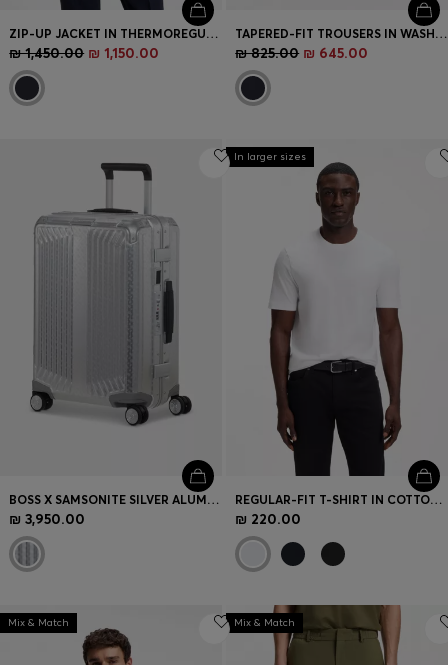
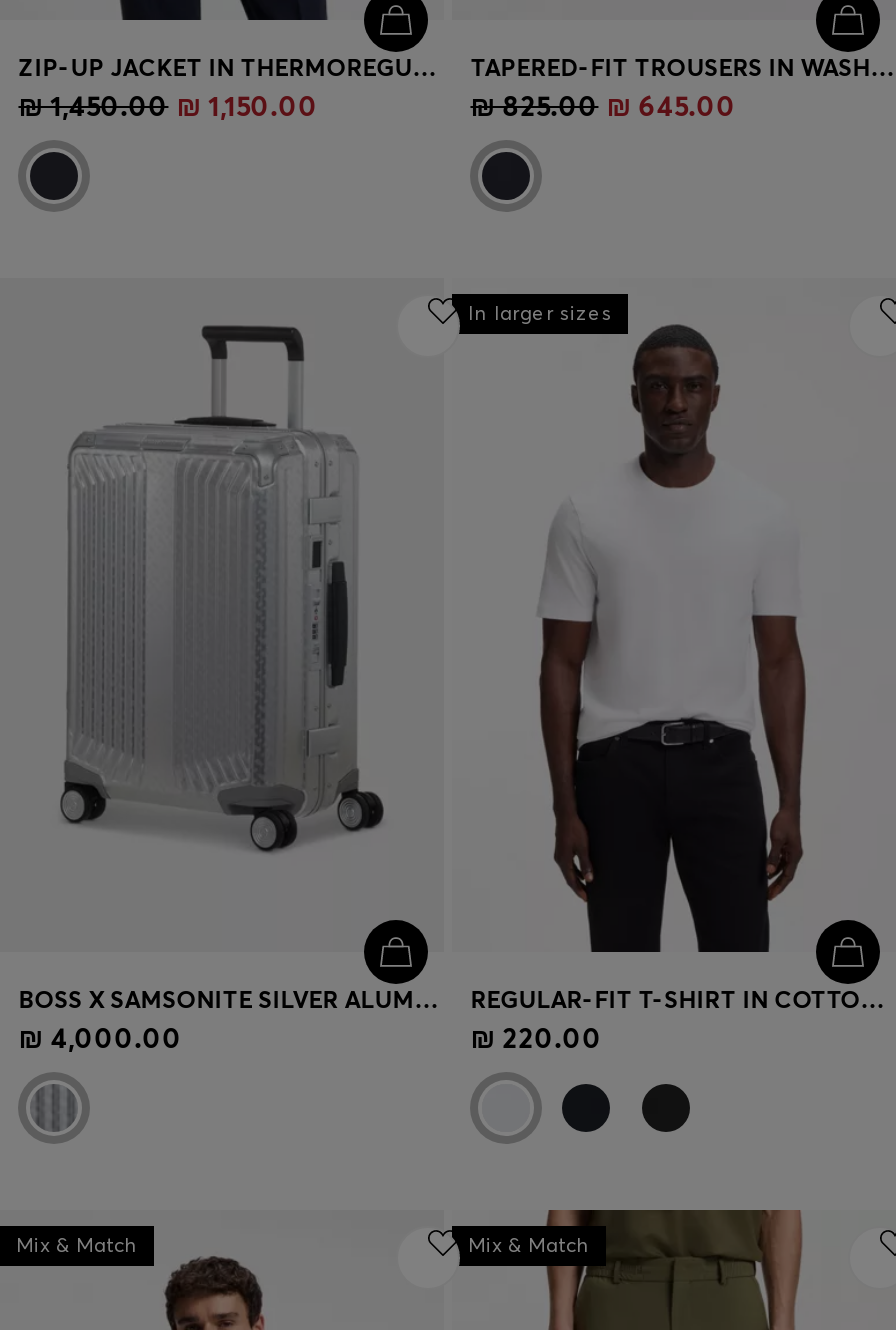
- ₪ 3,950.00
+ ₪ 4,000.00
